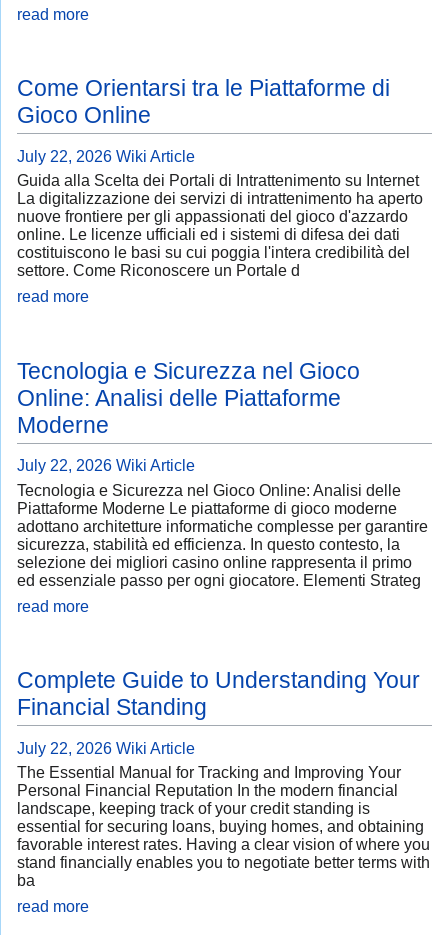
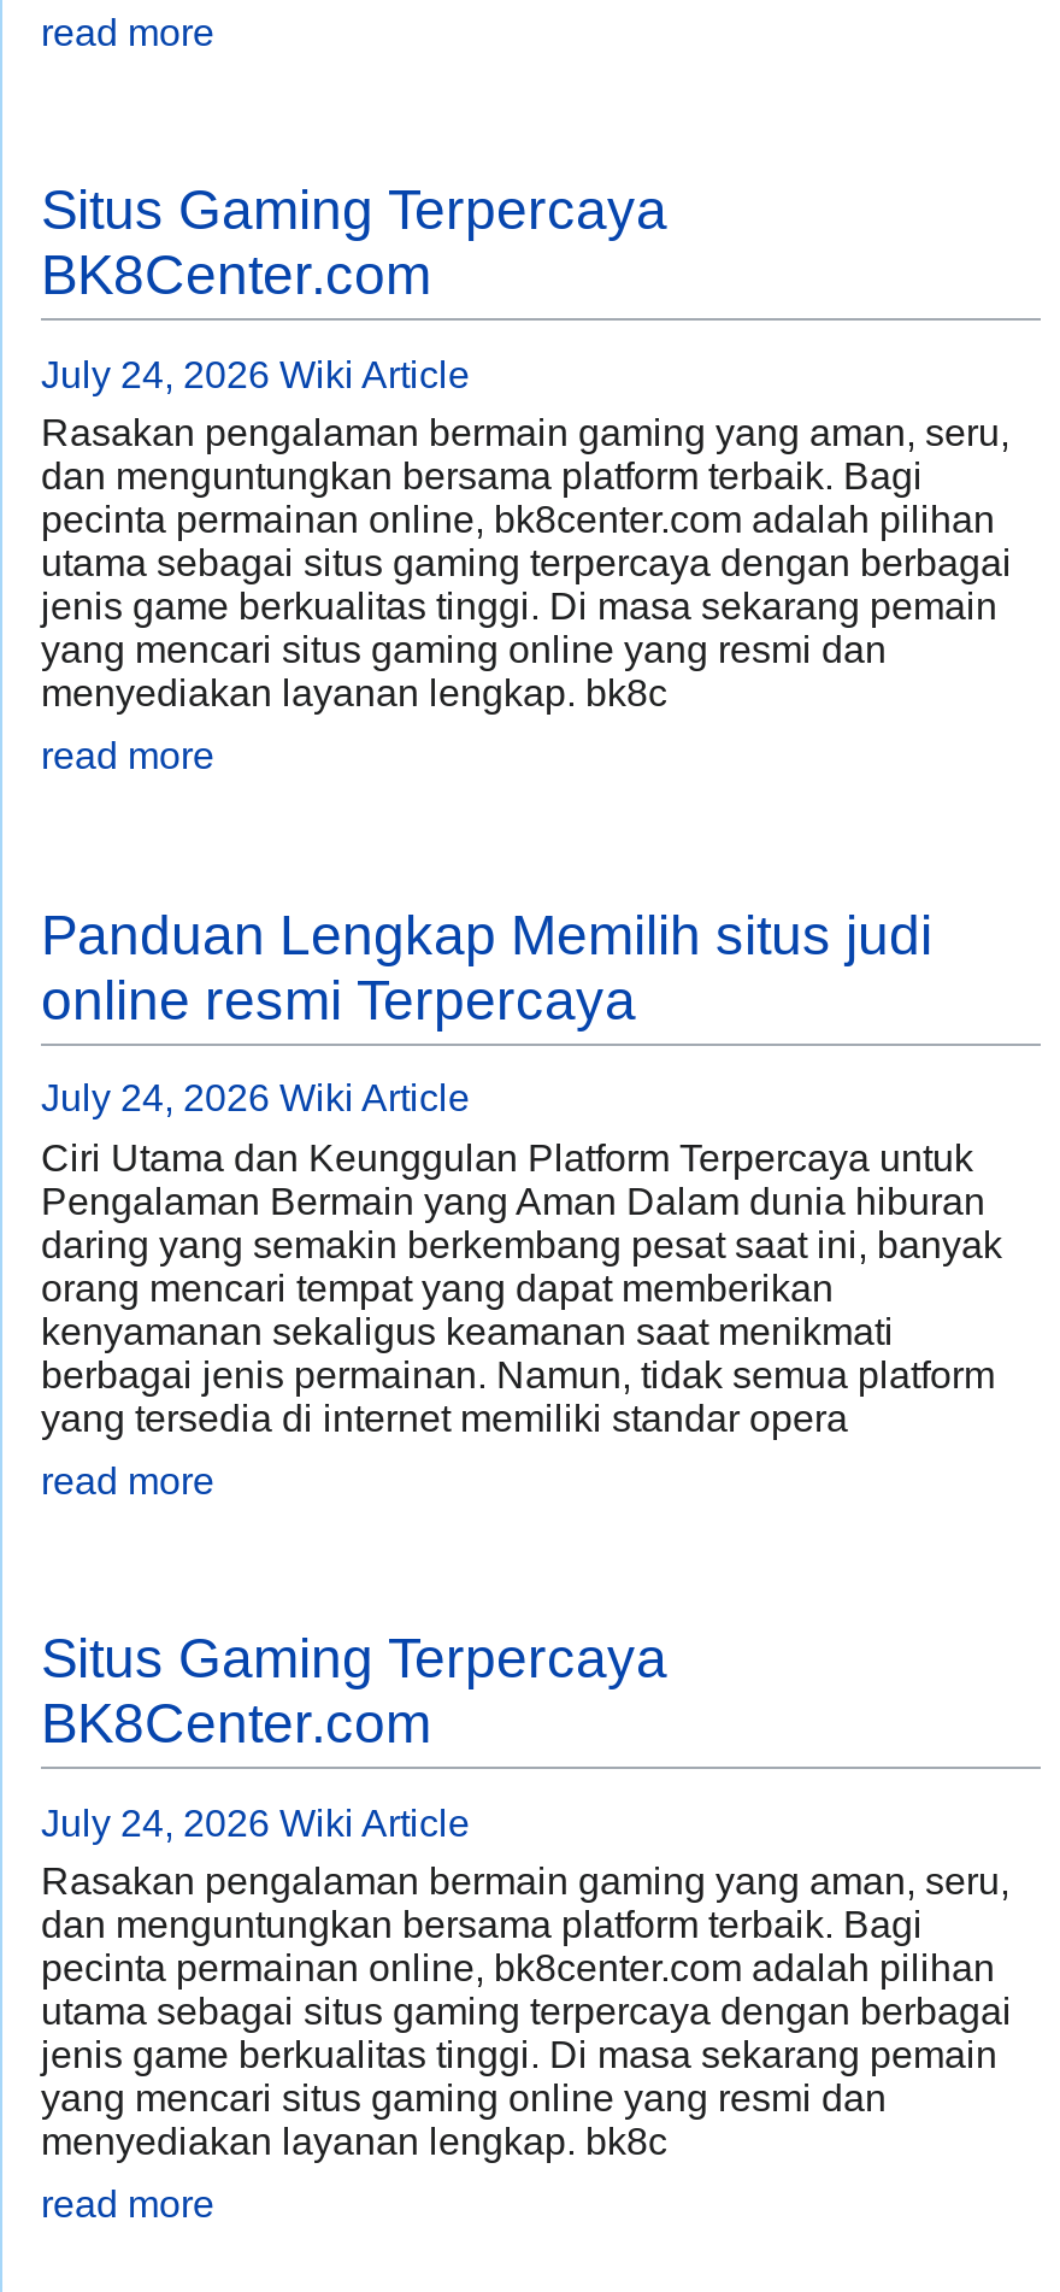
- Come Orientarsi tra le Piattaforme di
- Gioco Online
+ Situs Gaming Terpercaya
+ BK8Center.com

- July 22, 2026 Wiki Article
- Guida alla Scelta dei Portali di Intrattenimento su Internet
- La digitalizzazione dei servizi di intrattenimento ha aperto
- nuove frontiere per gli appassionati del gioco d'azzardo
- online. Le licenze ufficiali ed i sistemi di difesa dei dati
- costituiscono le basi su cui poggia l'intera credibilità del
- settore. Come Riconoscere un Portale d
+ July 24, 2026 Wiki Article
+ Rasakan pengalaman bermain gaming yang aman, seru,
+ dan menguntungkan bersama platform terbaik. Bagi
+ pecinta permainan online, bk8center.com adalah pilihan
+ utama sebagai situs gaming terpercaya dengan berbagai
+ jenis game berkualitas tinggi. Di masa sekarang pemain
+ yang mencari situs gaming online yang resmi dan
+ menyediakan layanan lengkap. bk8c

- Tecnologia e Sicurezza nel Gioco
- Online: Analisi delle Piattaforme
- Moderne
+ Panduan Lengkap Memilih situs judi
+ online resmi Terpercaya

- July 22, 2026 Wiki Article
- Tecnologia e Sicurezza nel Gioco Online: Analisi delle
- Piattaforme Moderne Le piattaforme di gioco moderne
- adottano architetture informatiche complesse per garantire
- sicurezza, stabilità ed efficienza. In questo contesto, la
- selezione dei migliori casino online rappresenta il primo
- ed essenziale passo per ogni giocatore. Elementi Strateg
+ July 24, 2026 Wiki Article
+ Ciri Utama dan Keunggulan Platform Terpercaya untuk
+ Pengalaman Bermain yang Aman Dalam dunia hiburan
+ daring yang semakin berkembang pesat saat ini, banyak
+ orang mencari tempat yang dapat memberikan
+ kenyamanan sekaligus keamanan saat menikmati
+ berbagai jenis permainan. Namun, tidak semua platform
+ yang tersedia di internet memiliki standar opera

- Complete Guide to Understanding Your
- Financial Standing
+ Situs Gaming Terpercaya
+ BK8Center.com

- July 22, 2026 Wiki Article
- The Essential Manual for Tracking and Improving Your
- Personal Financial Reputation In the modern financial
- landscape, keeping track of your credit standing is
- essential for securing loans, buying homes, and obtaining
- favorable interest rates. Having a clear vision of where you
- stand financially enables you to negotiate better terms with
- ba
+ July 24, 2026 Wiki Article
+ Rasakan pengalaman bermain gaming yang aman, seru,
+ dan menguntungkan bersama platform terbaik. Bagi
+ pecinta permainan online, bk8center.com adalah pilihan
+ utama sebagai situs gaming terpercaya dengan berbagai
+ jenis game berkualitas tinggi. Di masa sekarang pemain
+ yang mencari situs gaming online yang resmi dan
+ menyediakan layanan lengkap. bk8c
